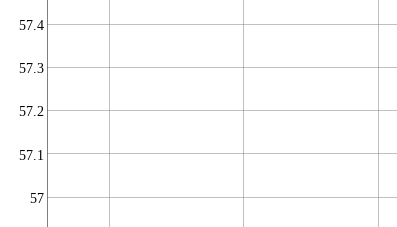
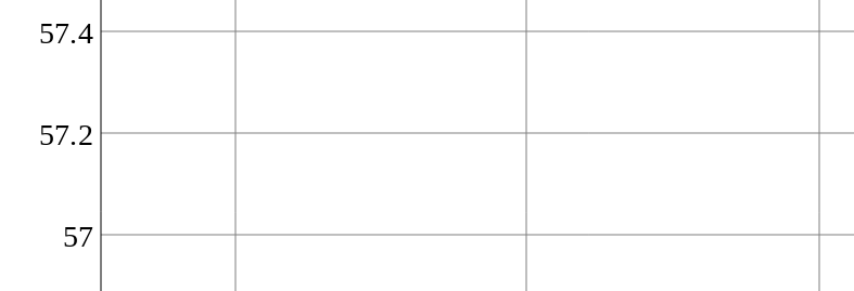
- 57.3

- 57.1
